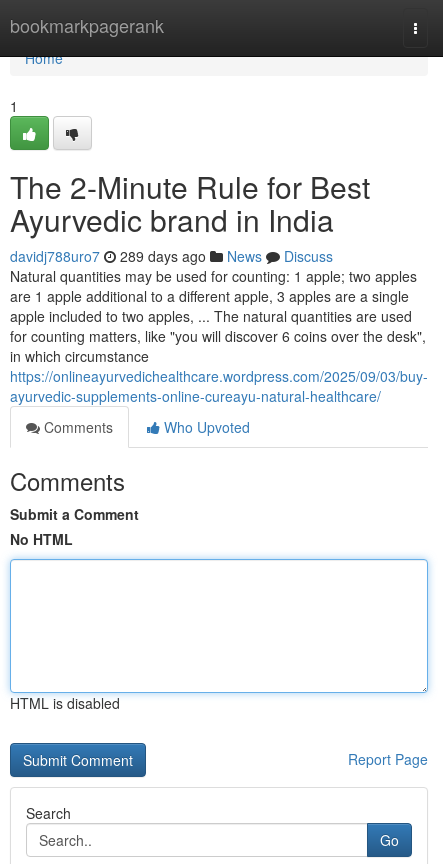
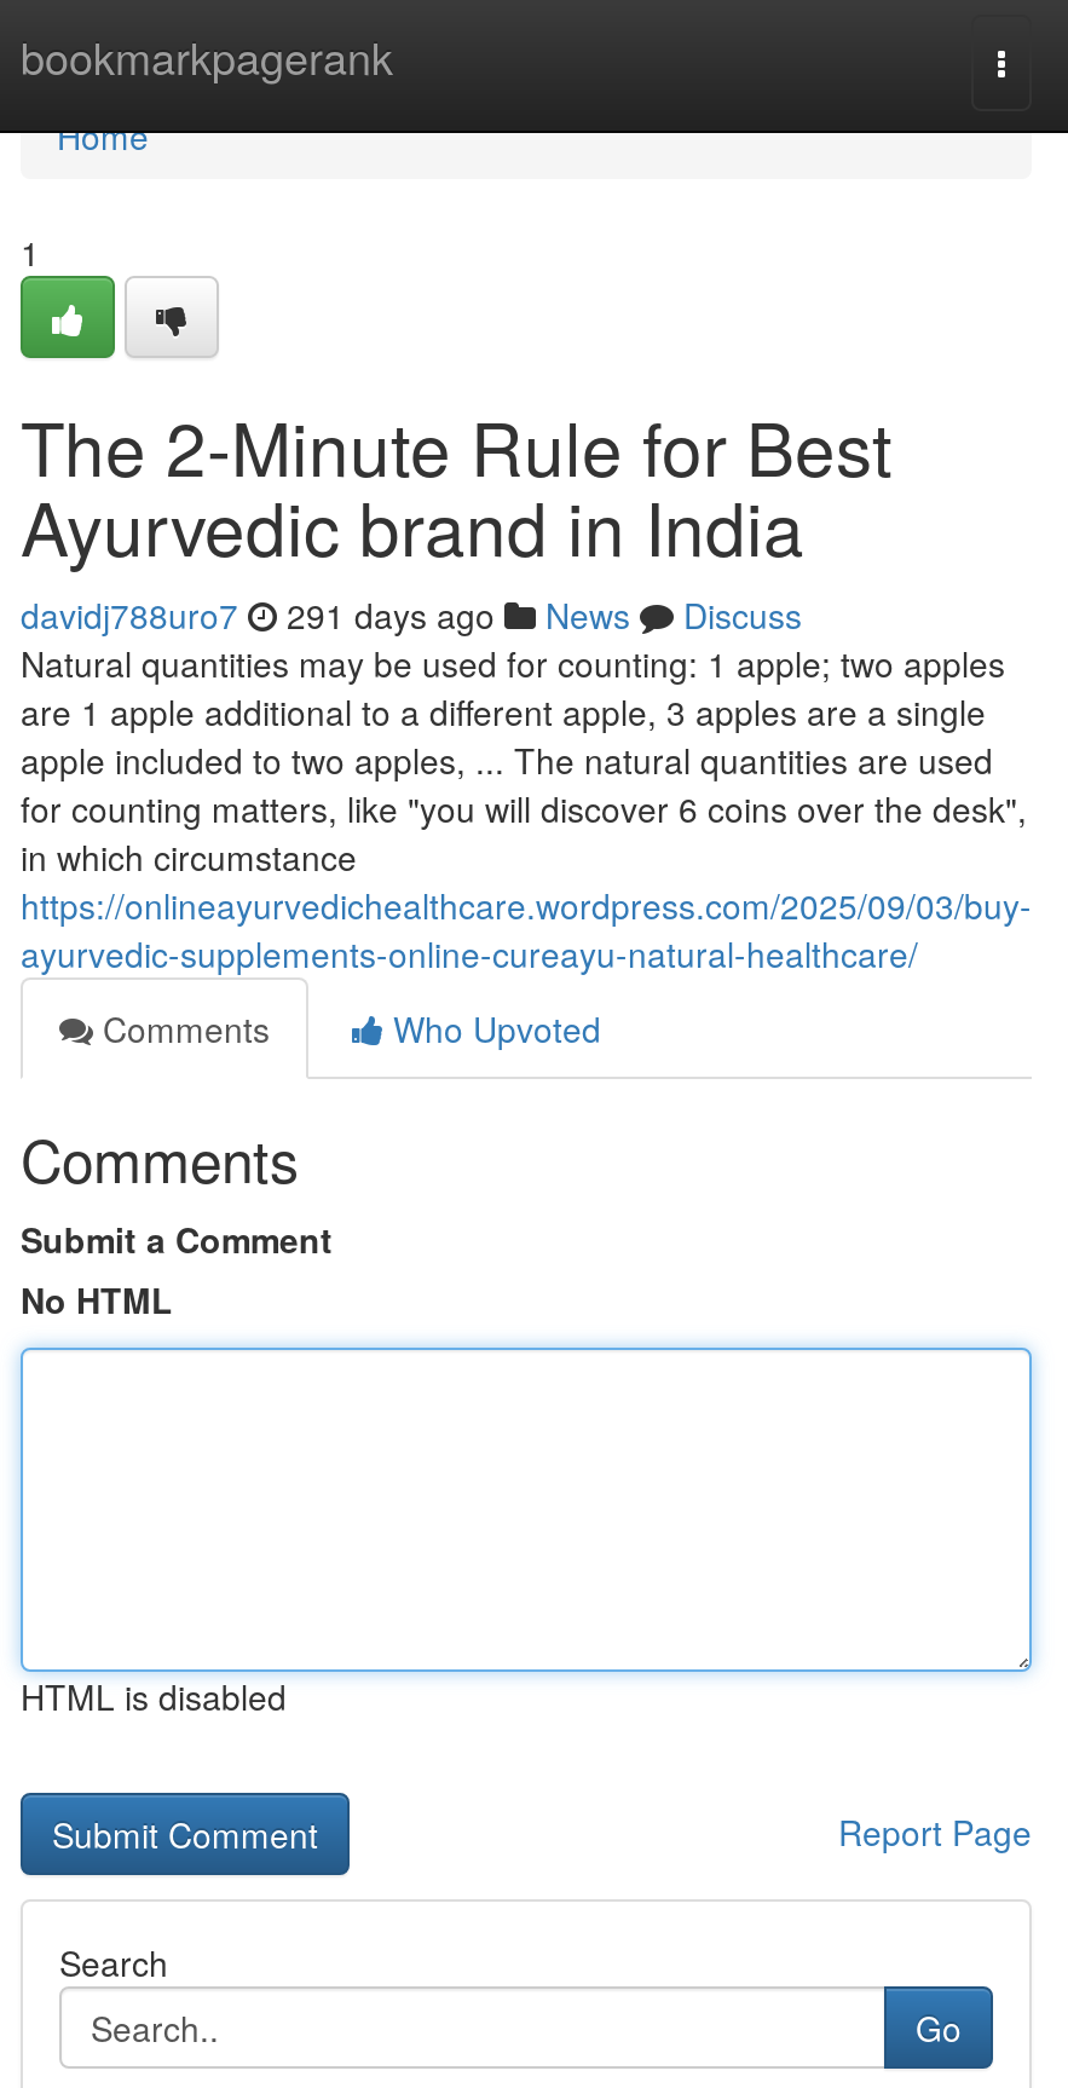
- davidj788uro7 289 days ago News Discuss
+ davidj788uro7 291 days ago News Discuss
